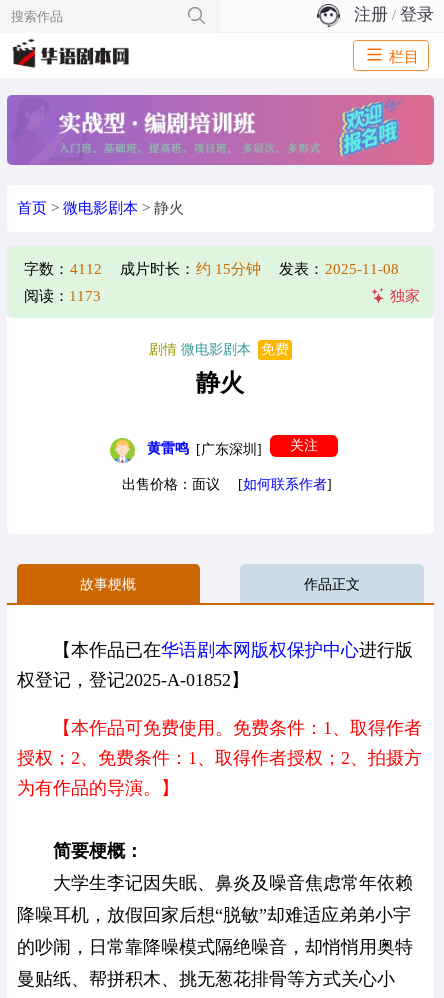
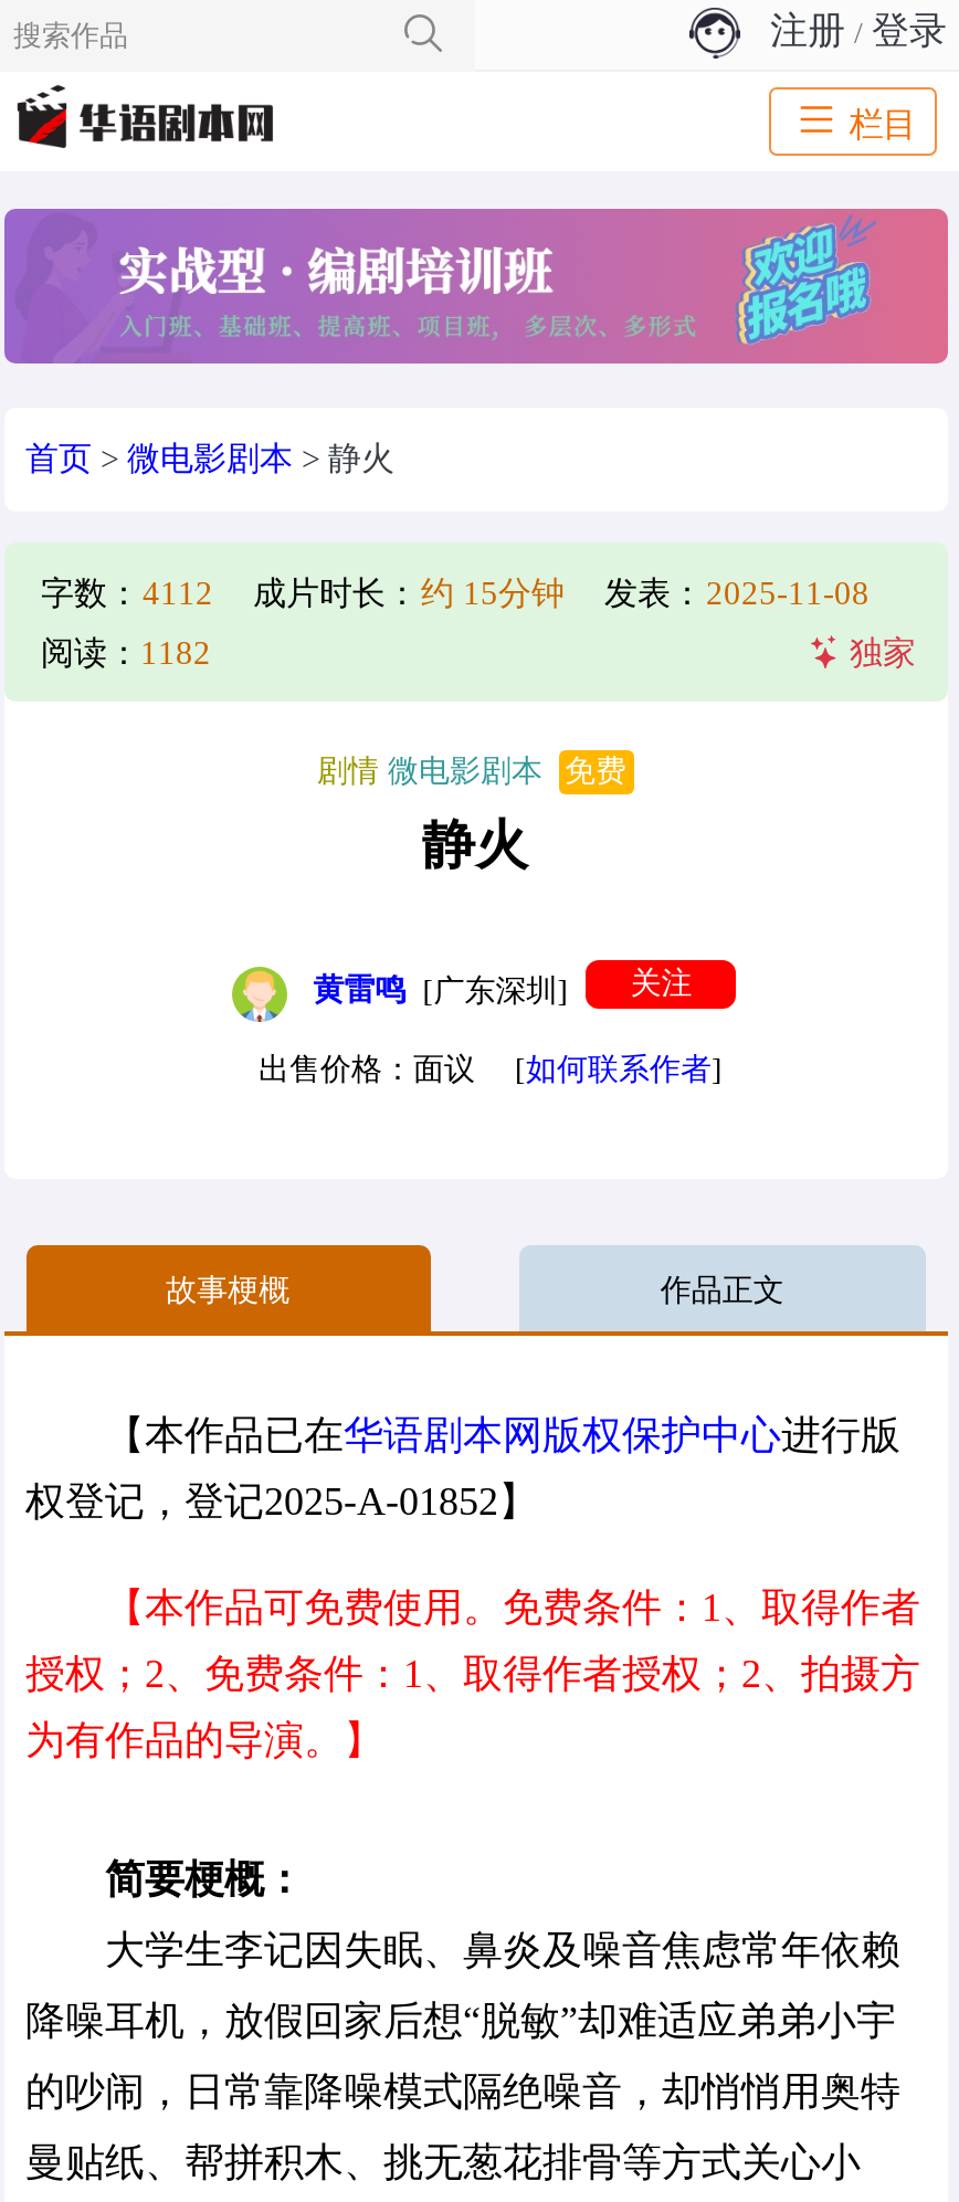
- 阅读：1173
+ 阅读：1182
